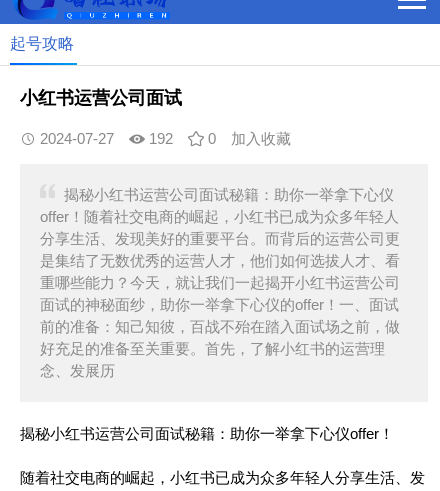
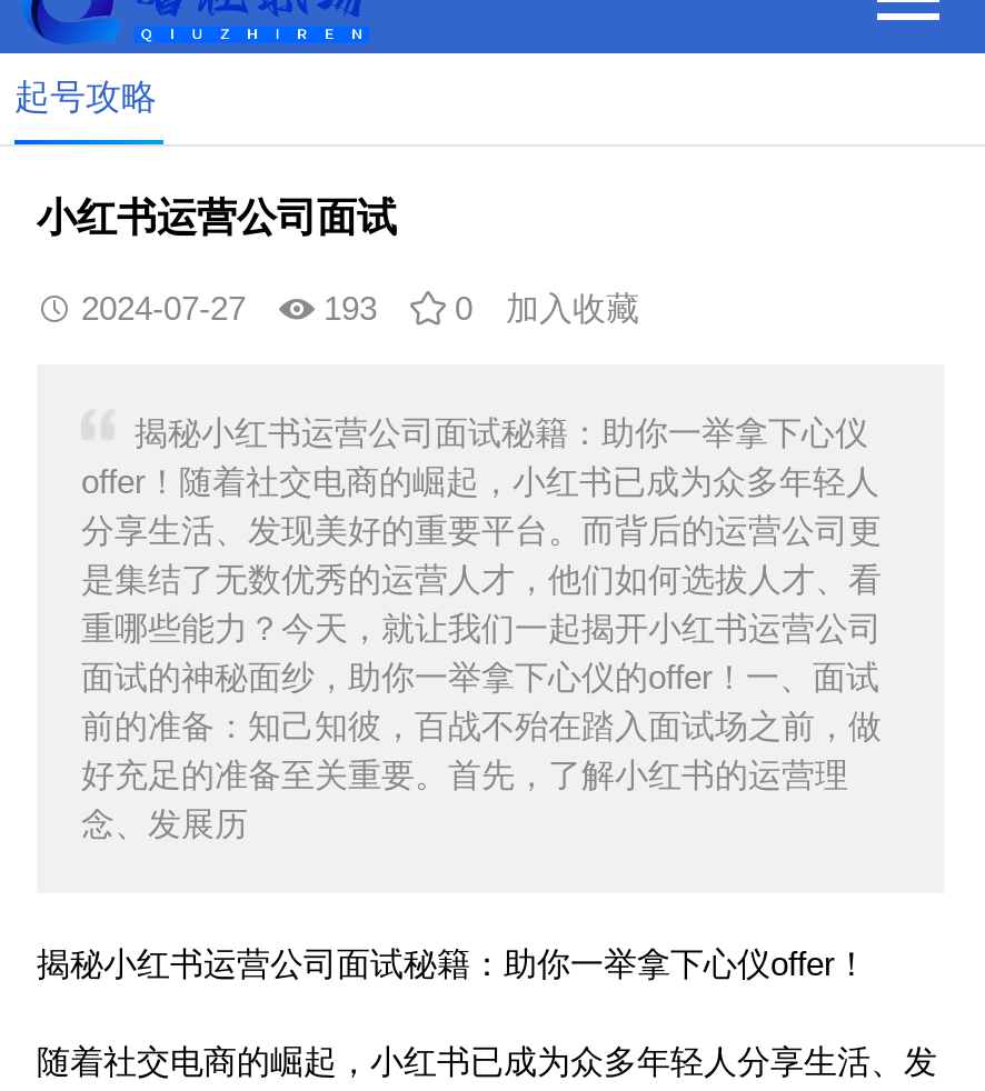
- 192
+ 193
